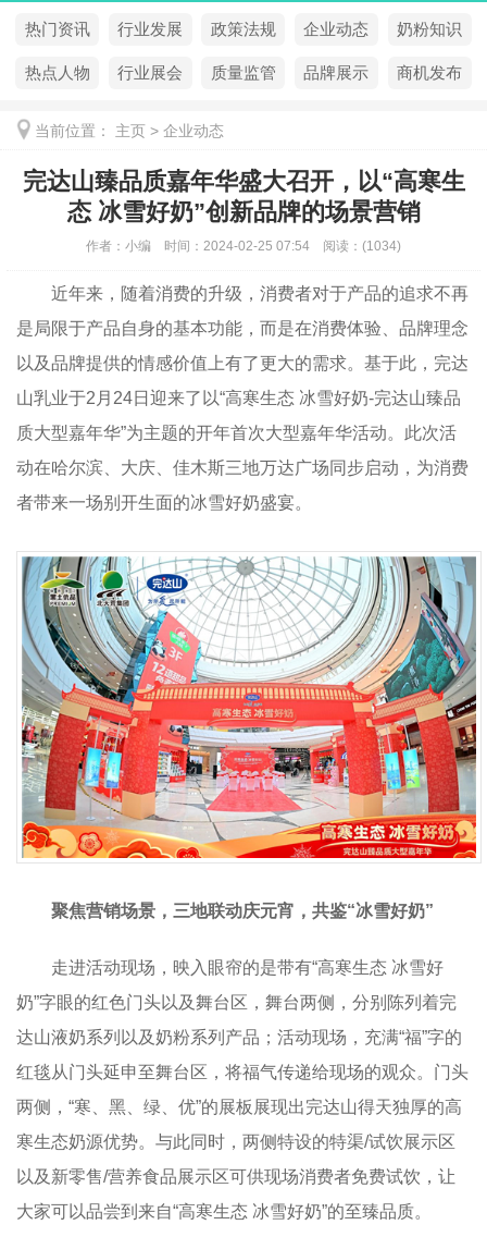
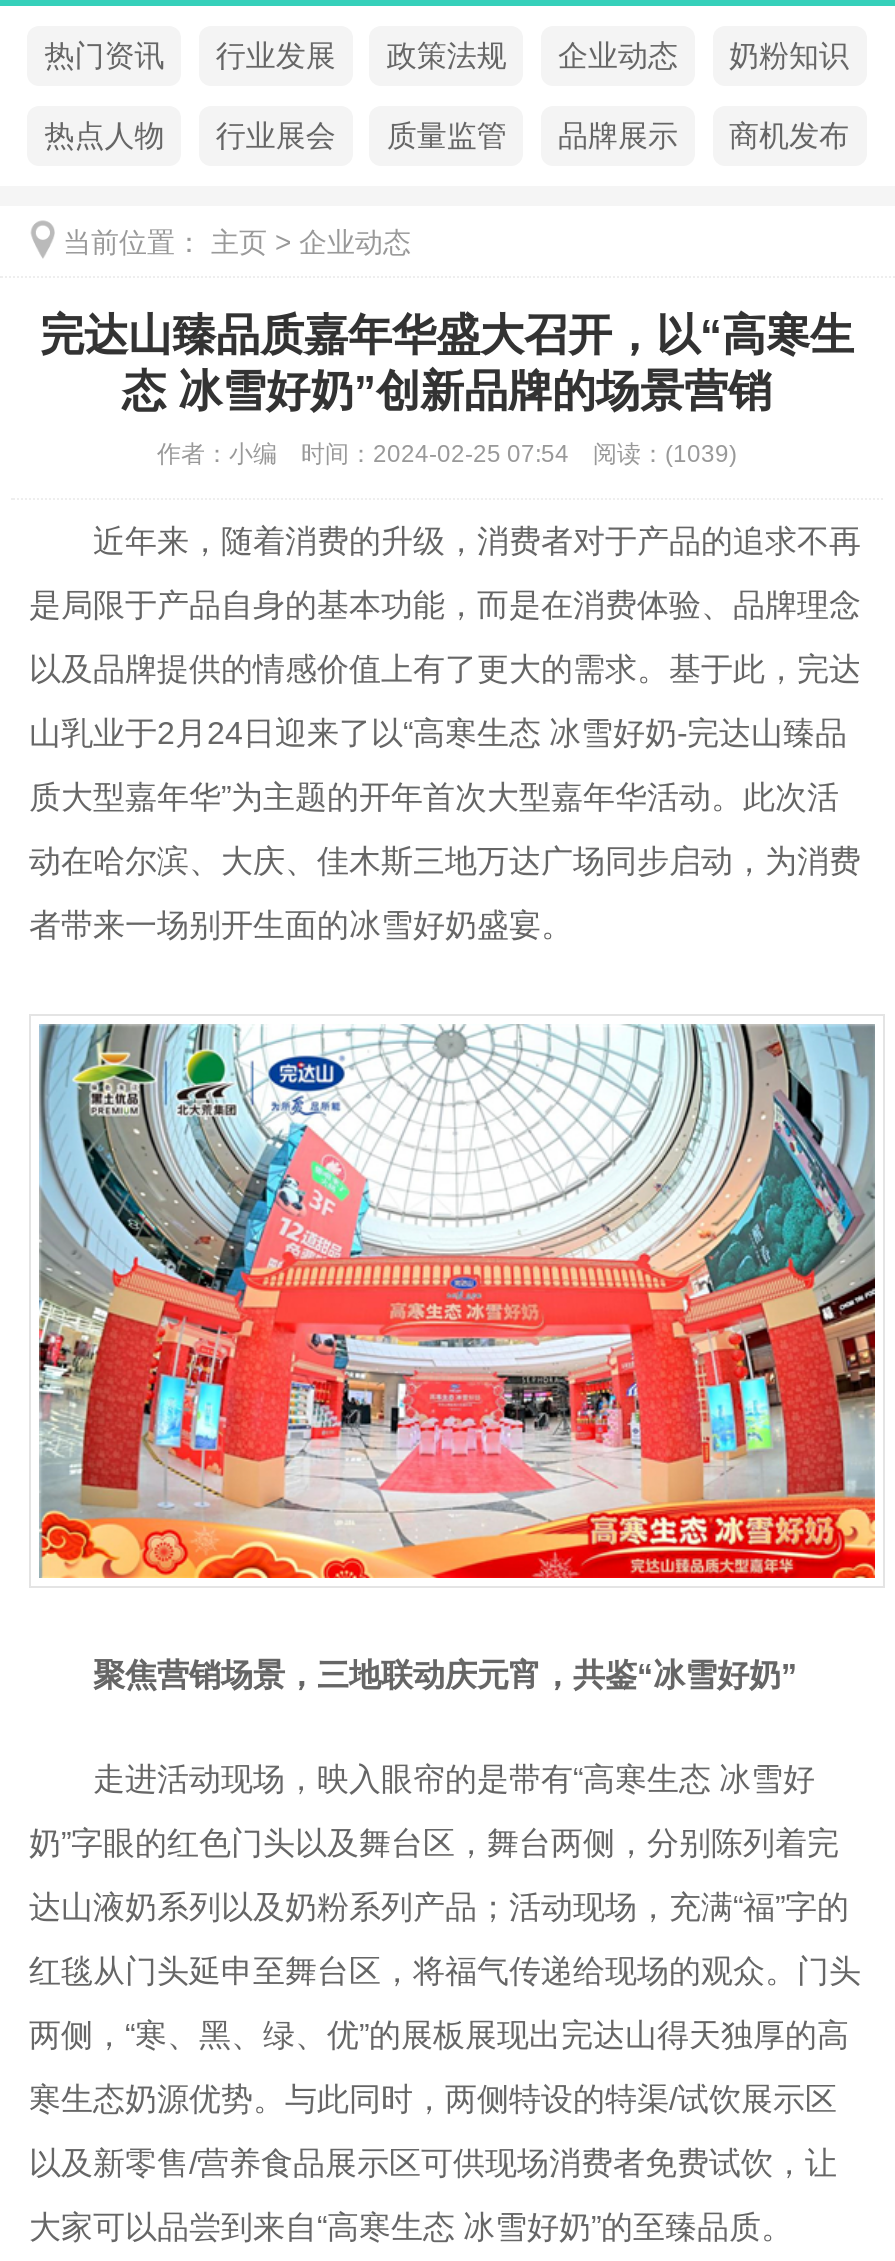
- 作者：小编时间：2024-02-25 07:54阅读：(1034)
+ 作者：小编时间：2024-02-25 07:54阅读：(1039)
